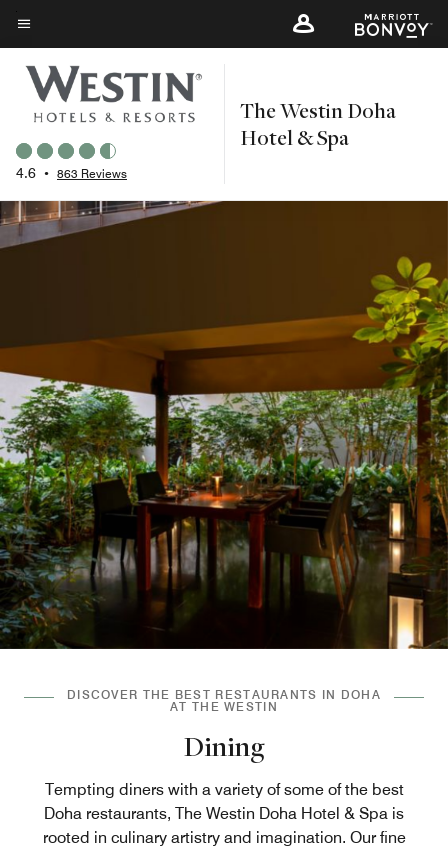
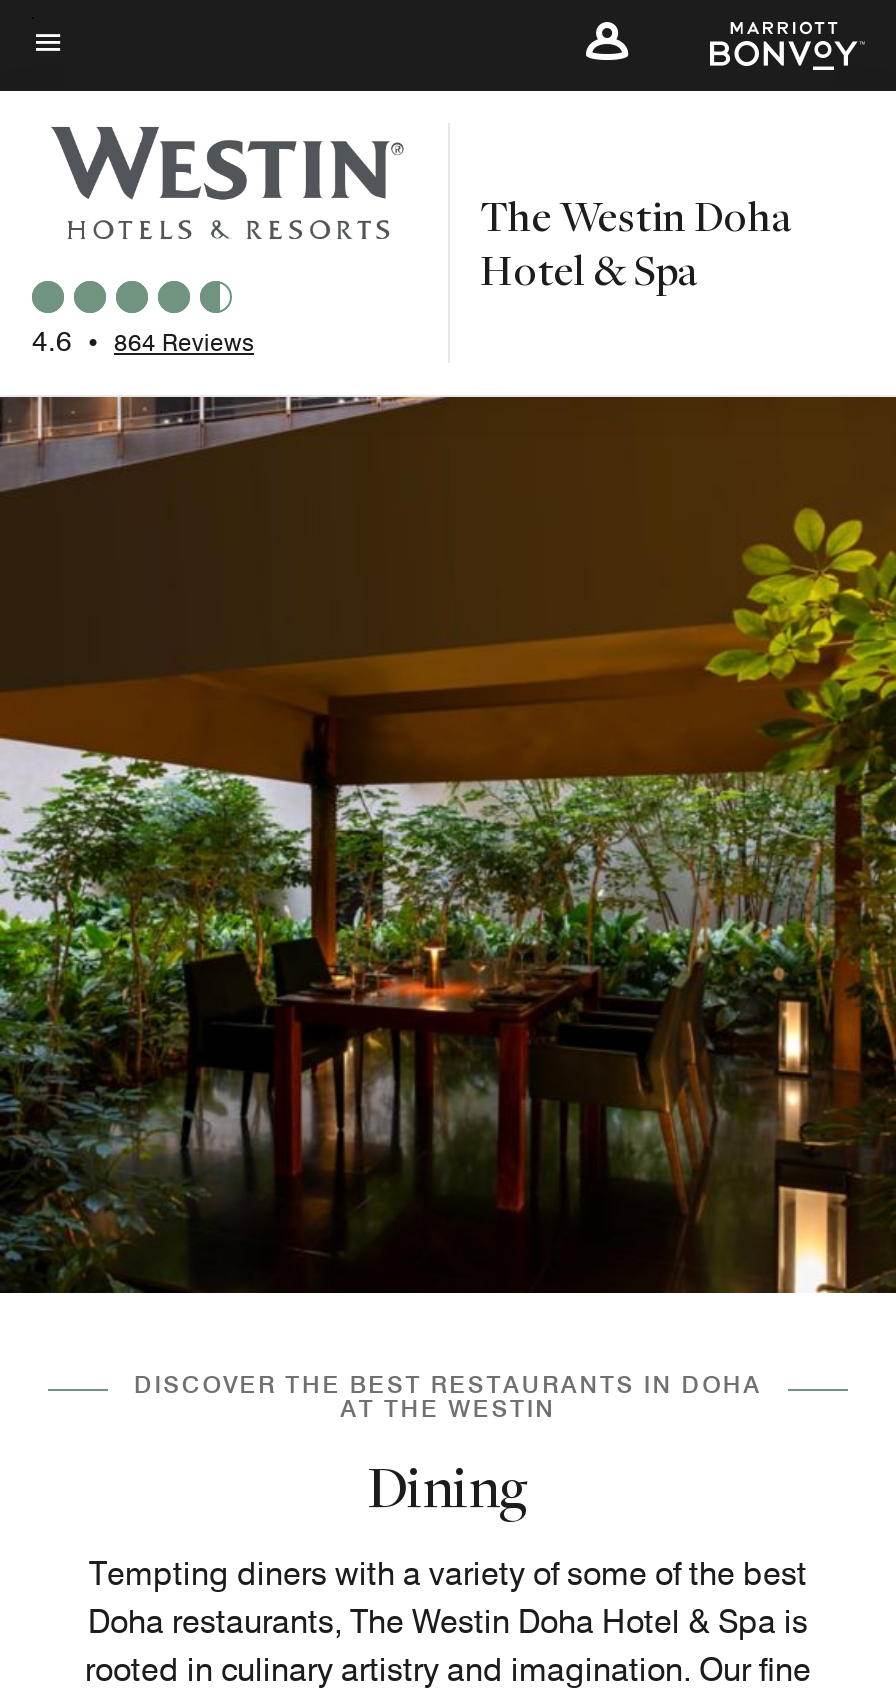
- 4.6 • 863 Reviews
+ 4.6 • 864 Reviews
